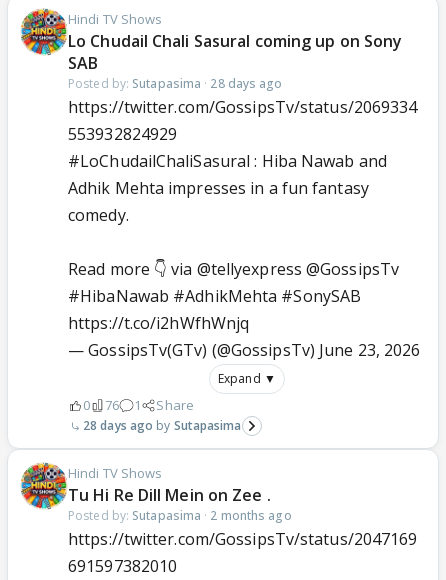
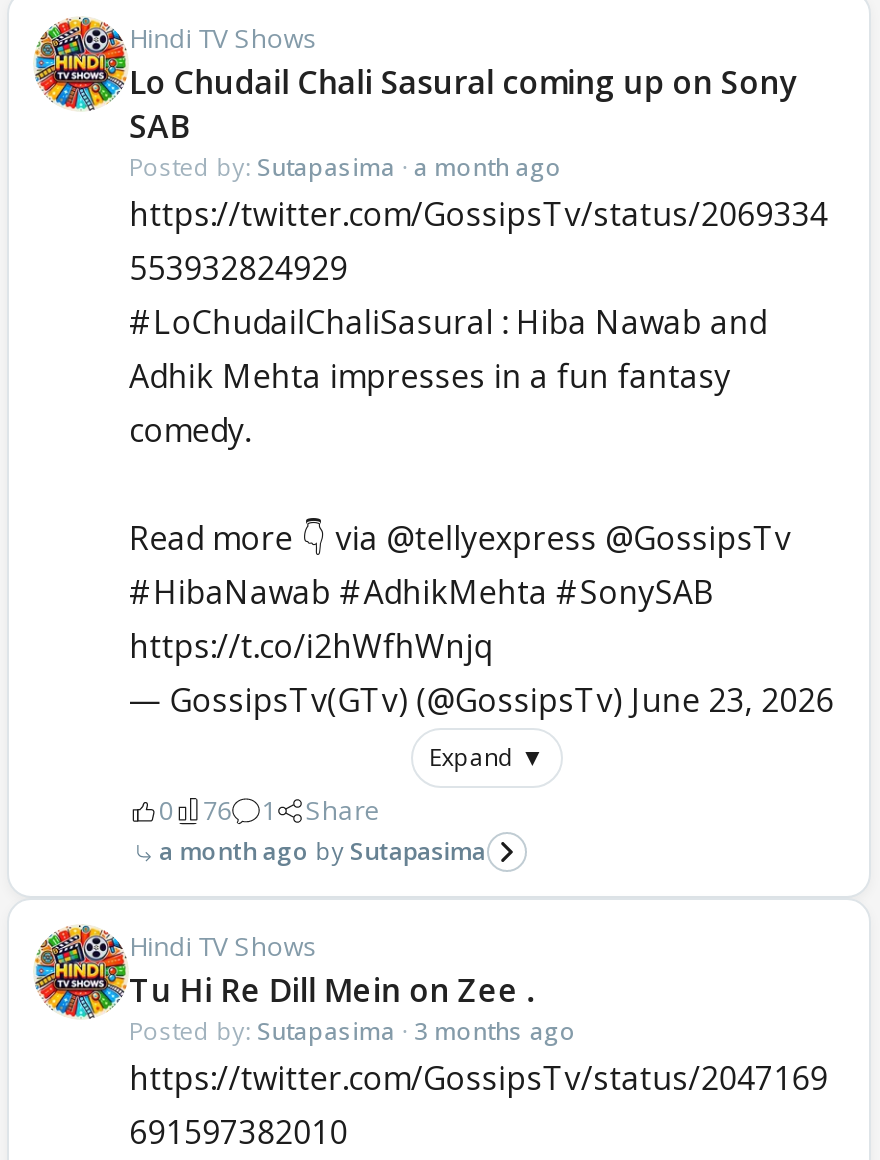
- Posted by: Sutapasima · 28 days ago
+ Posted by: Sutapasima · a month ago

- 28 days ago
+ a month ago

- Posted by: Sutapasima · 2 months ago
+ Posted by: Sutapasima · 3 months ago
